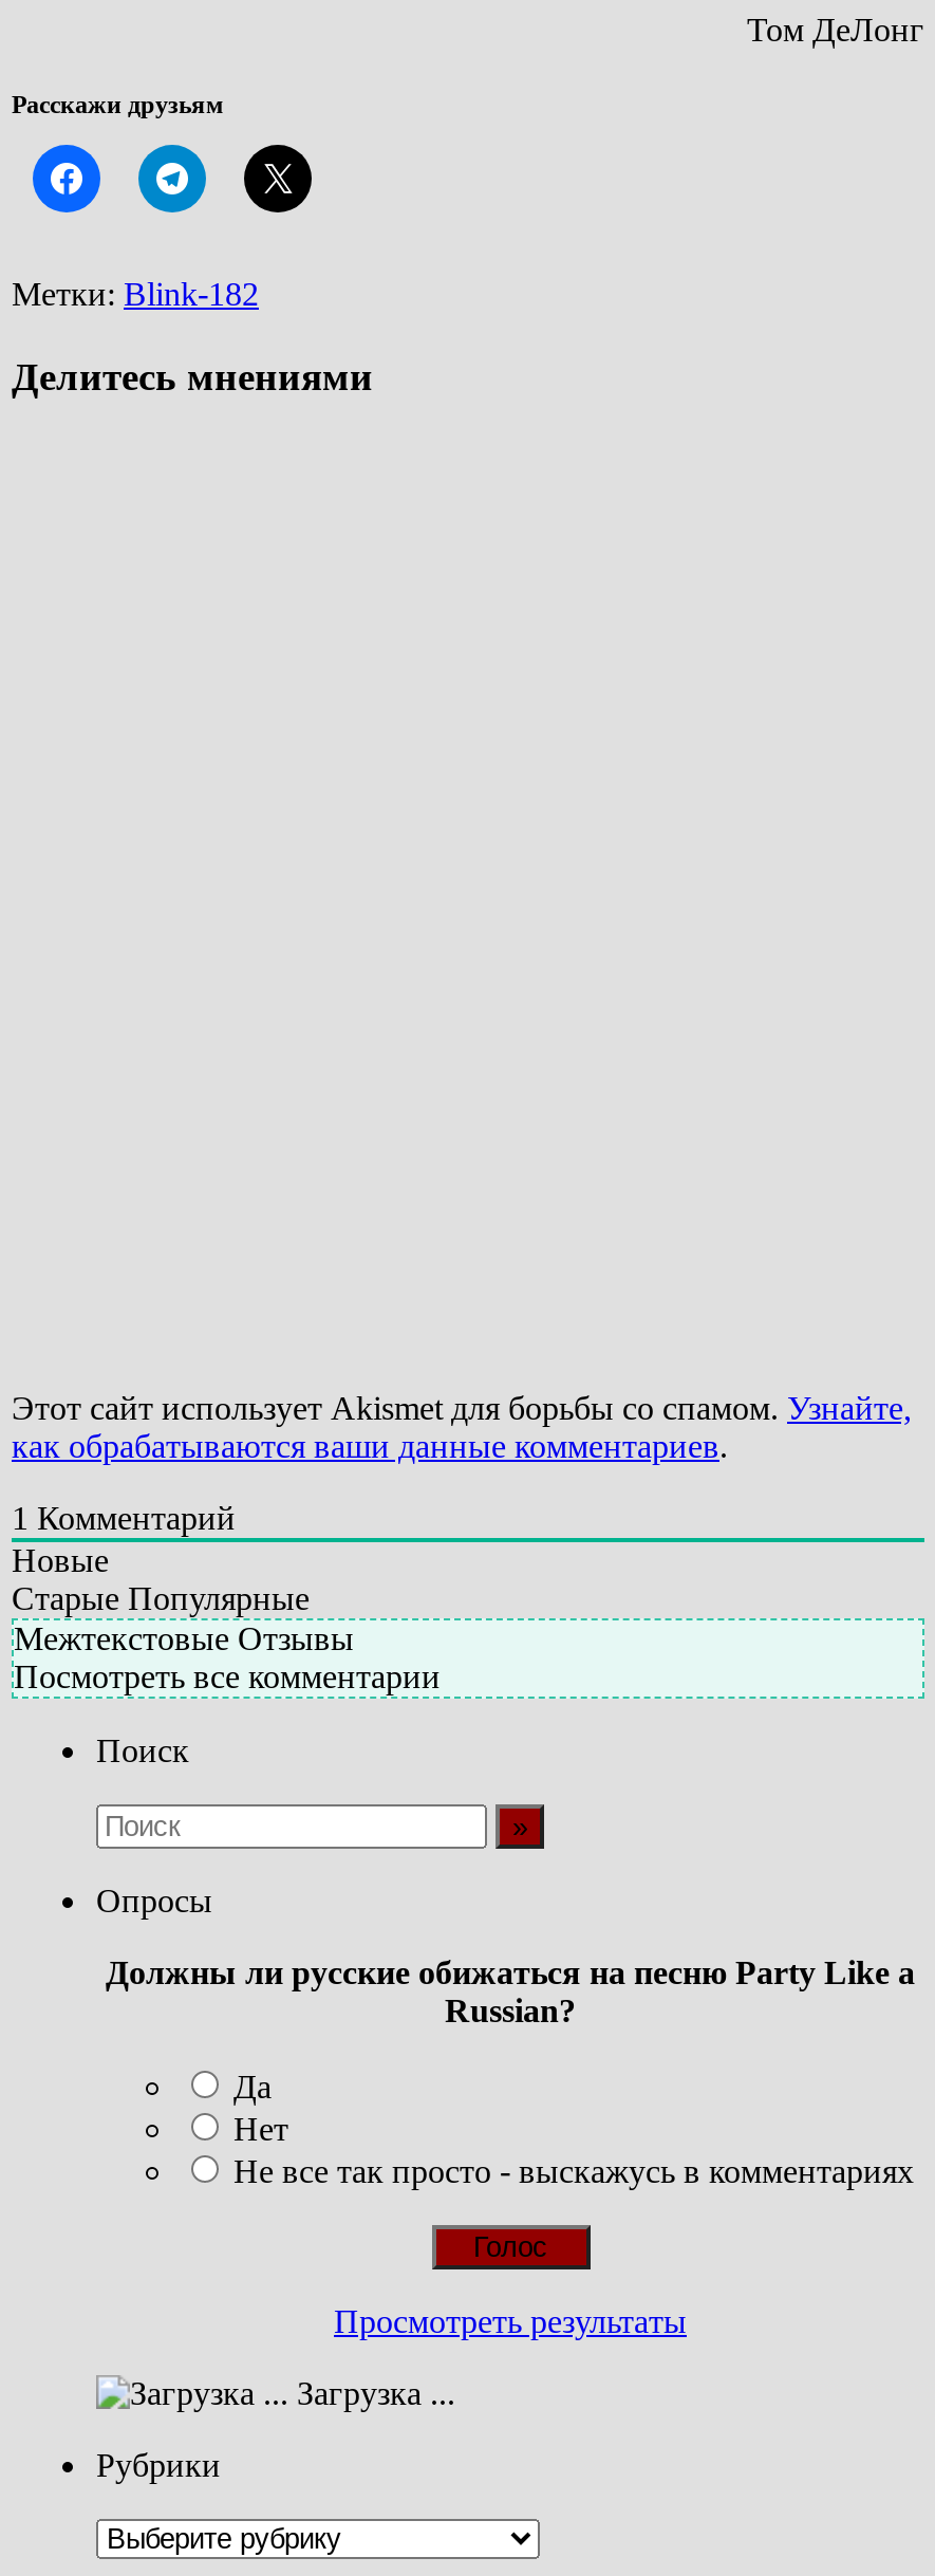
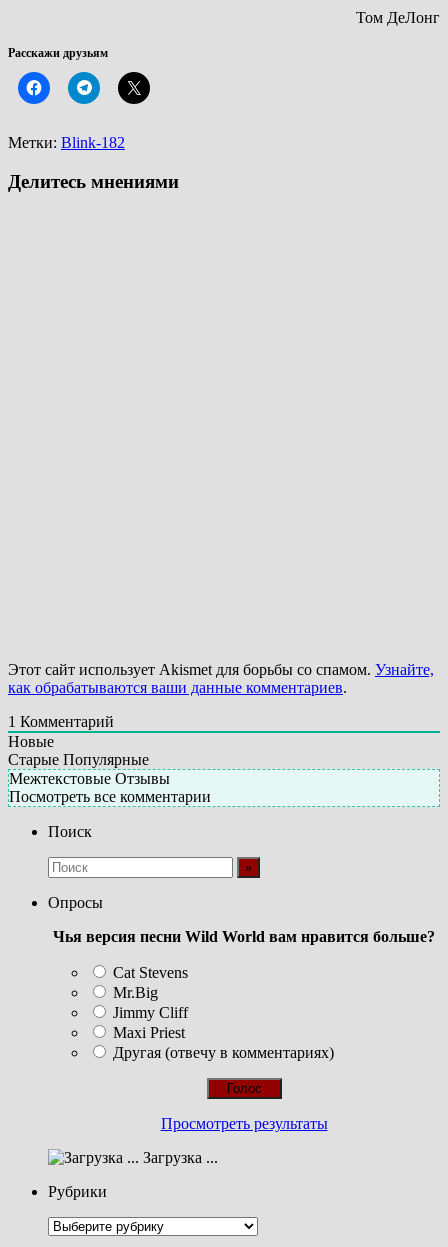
- Должны ли русские обижаться на песню Party Like a
- Russian?
+ Чья версия песни Wild World вам нравится больше?

- Да
- Нет
- Не все так просто - выскажусь в комментариях
+ Cat Stevens
+ Mr.Big
+ Jimmy Cliff
+ Maxi Priest
+ Другая (отвечу в комментариях)
